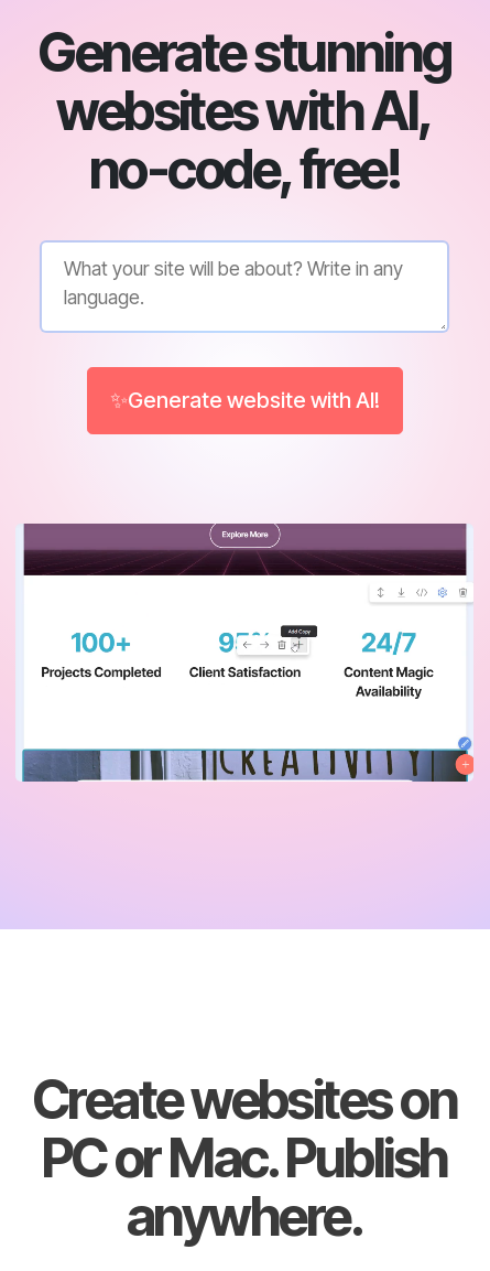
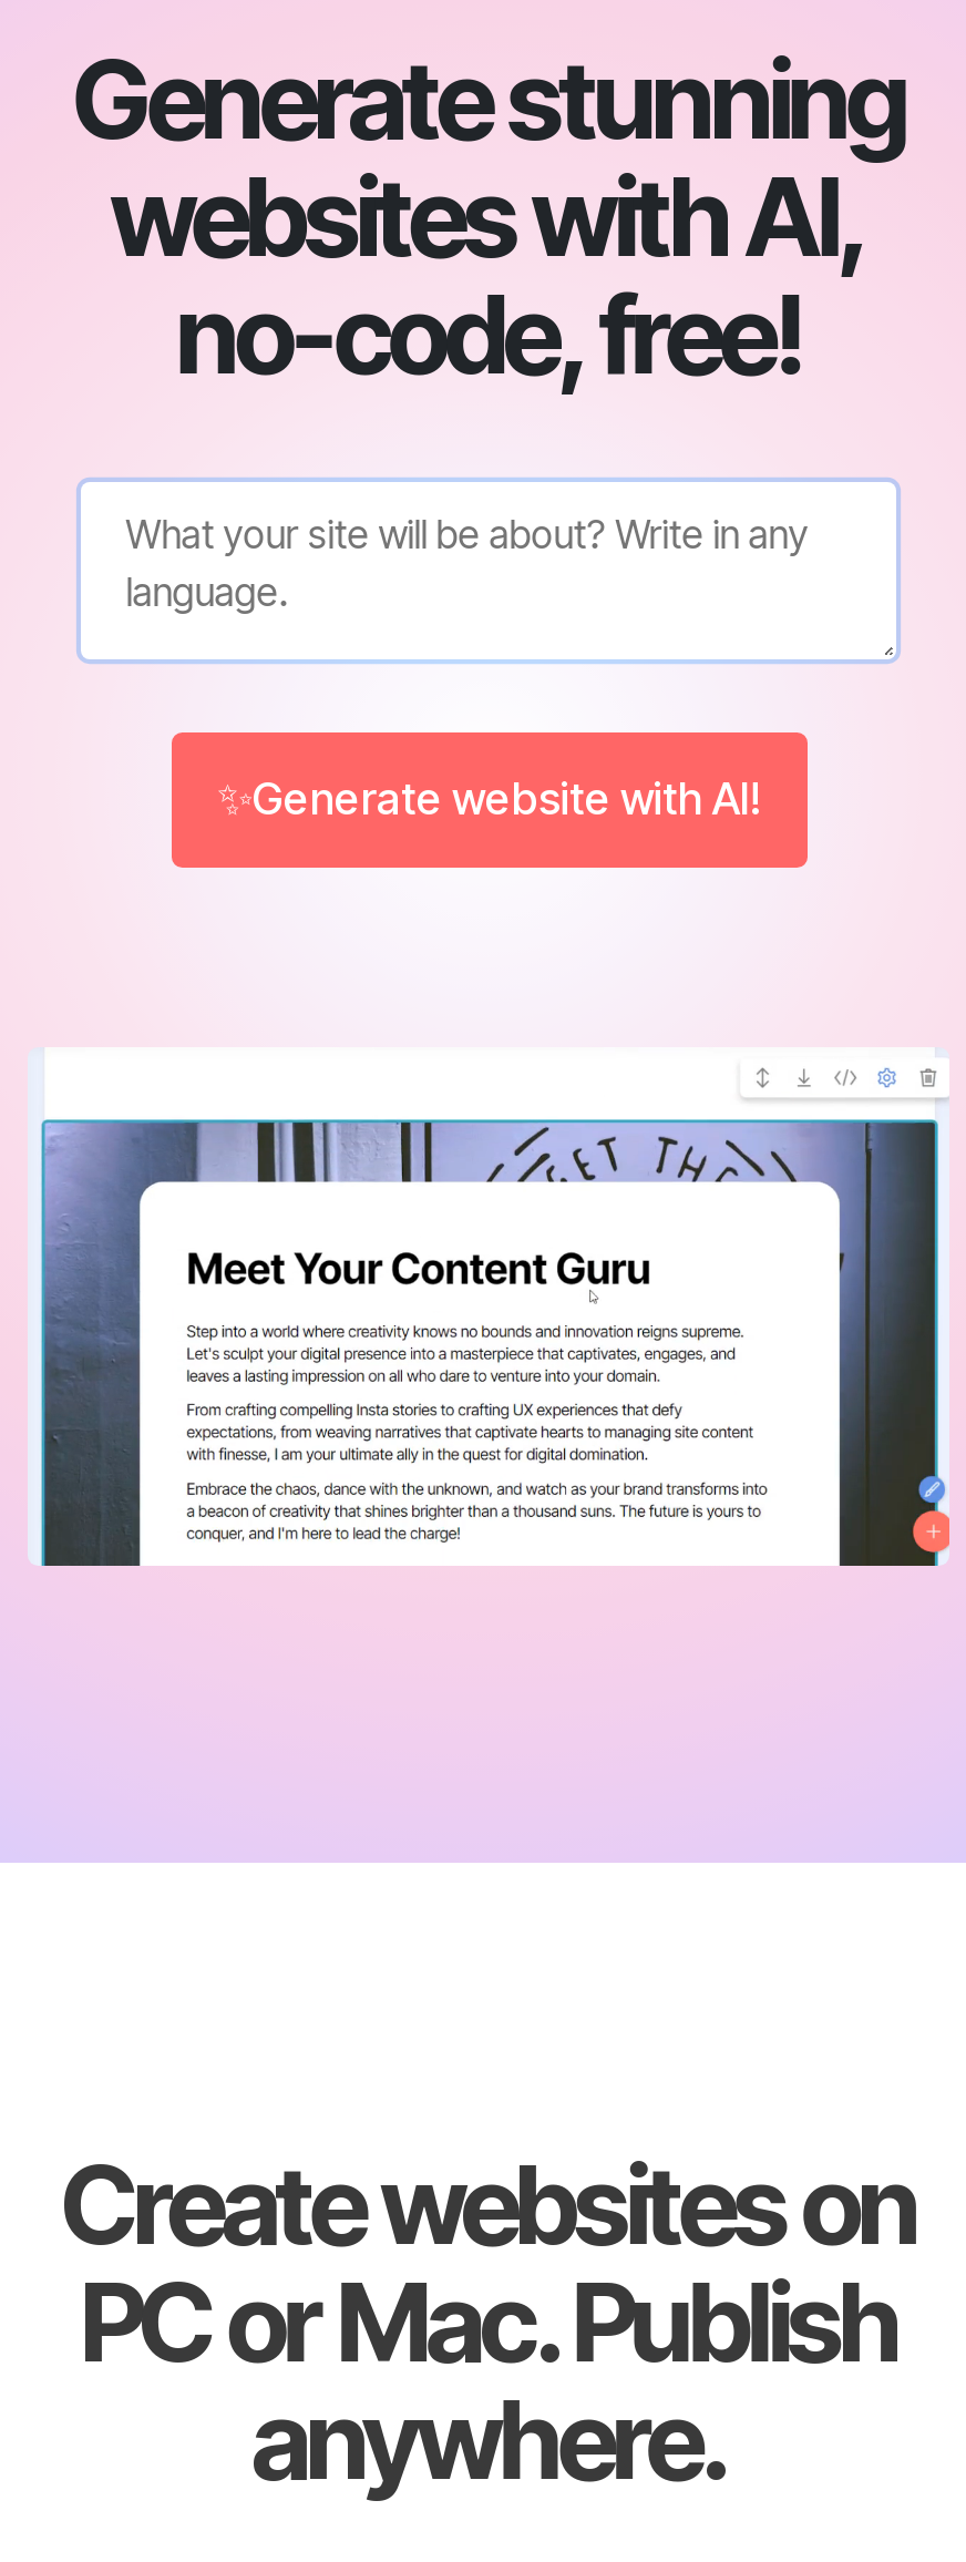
- [image]
+ [image]
